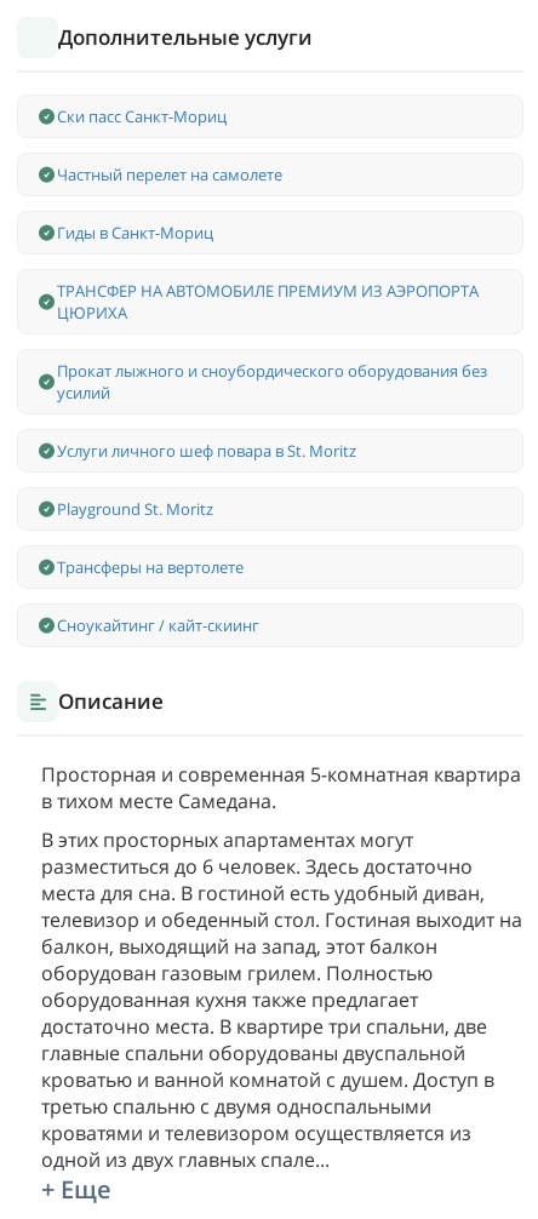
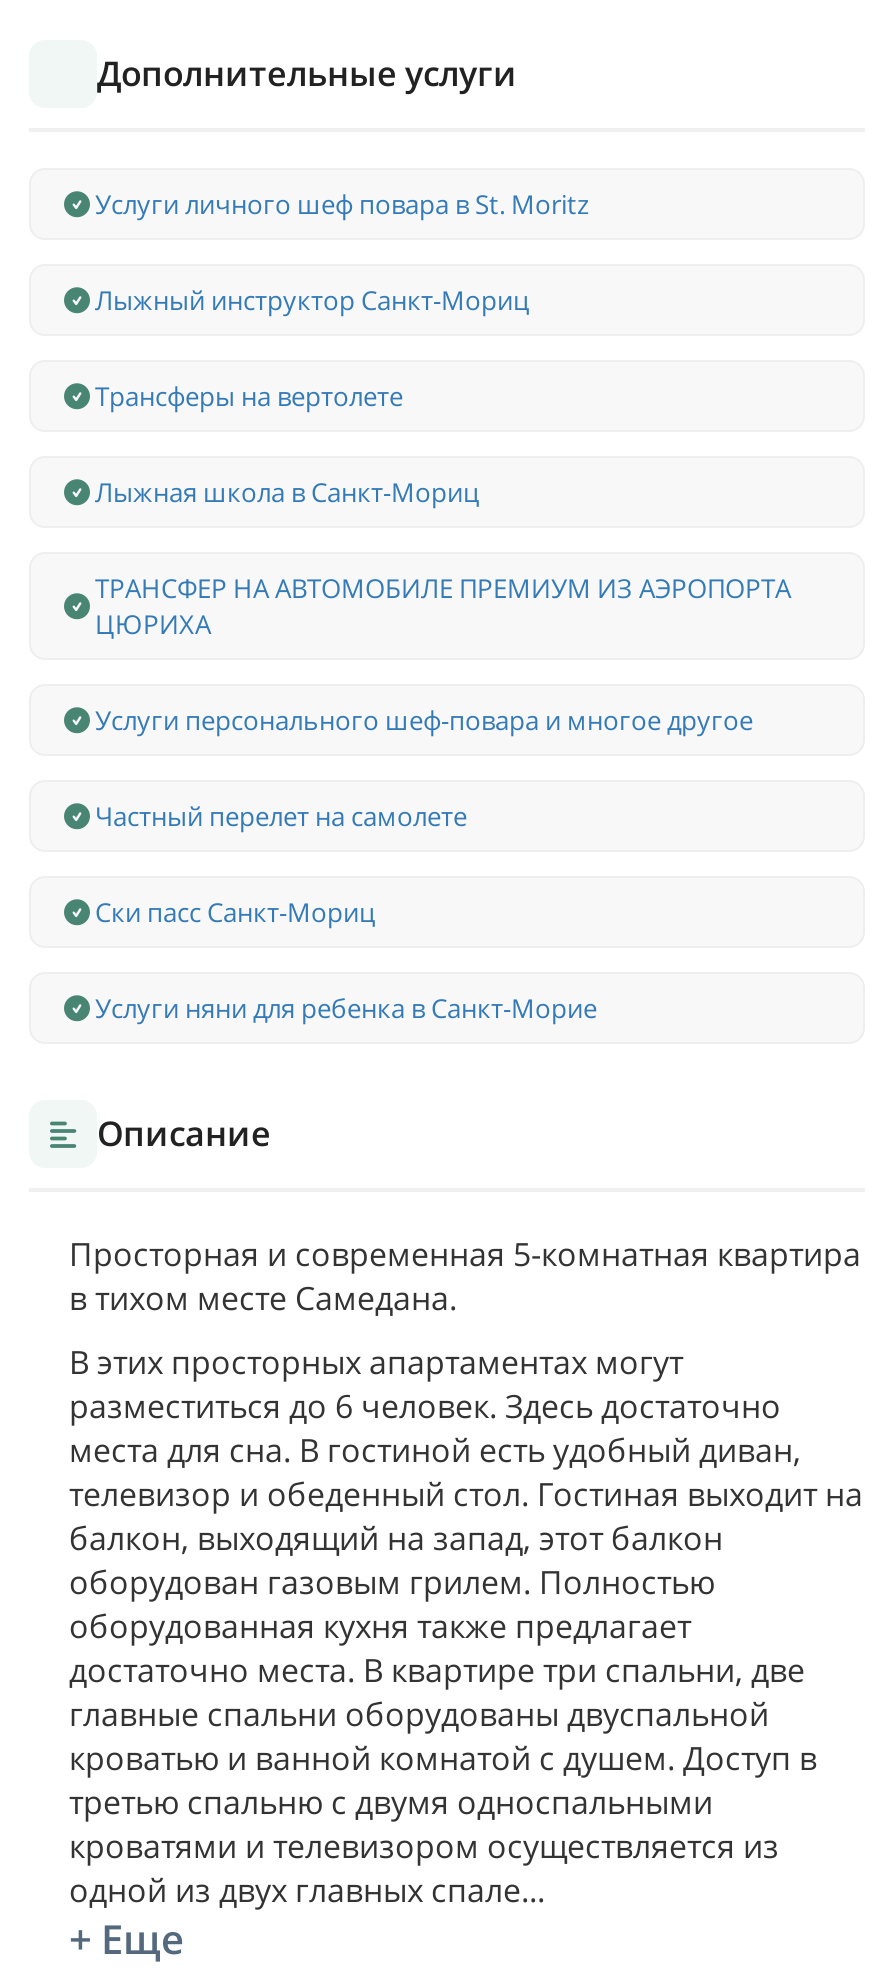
moved down: Ски пасс Санкт-Мориц | Частный перелет на самолете

- Гиды в Санкт-Мориц
+ Лыжный инструктор Санкт-Мориц
+ Лыжная школа в Санкт-Мориц

moved down: ТРАНСФЕР НА АВТОМОБИЛЕ ПРЕМИУМ ИЗ АЭРОПОРТА | ЦЮРИХА

- Прокат лыжного и сноубордического оборудования без
- усилий
- Playground St. Moritz
- Сноукайтинг / кайт-скиинг
+ Услуги персонального шеф-повара и многое другое
+ Услуги няни для ребенка в Санкт-Морие

moved up: Услуги личного шеф повара в St. Moritz

moved up: Трансферы на вертолете
